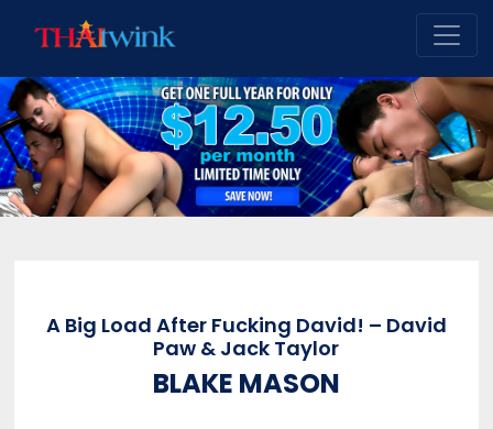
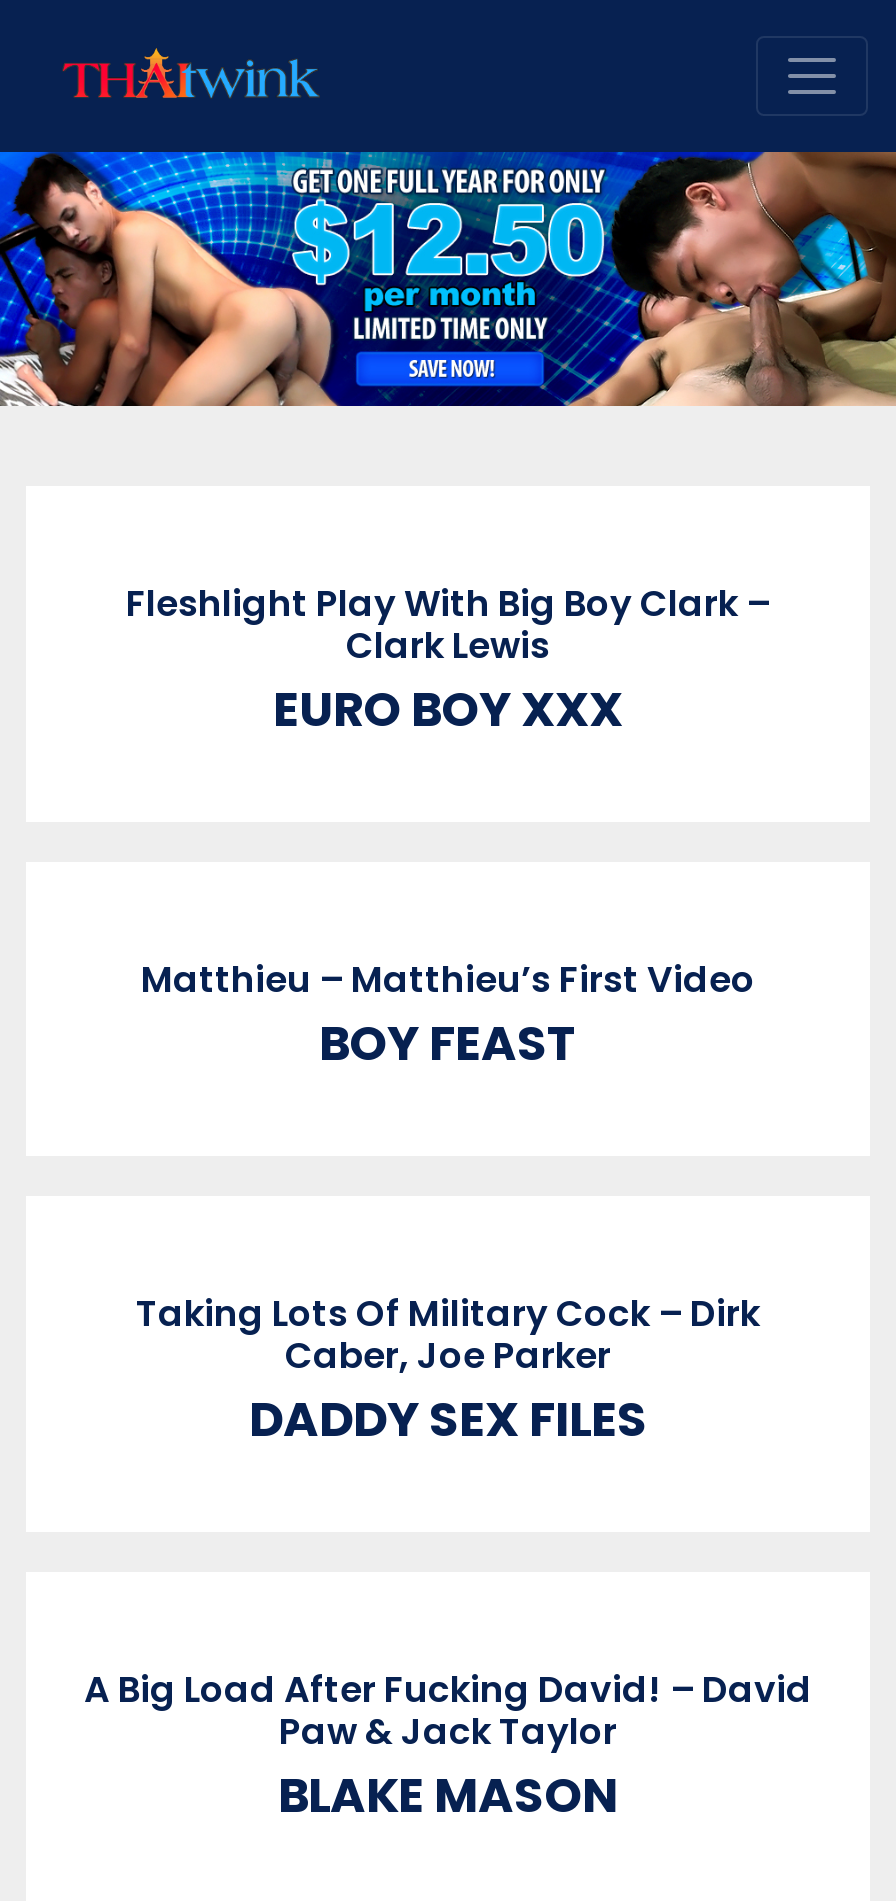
+ Fleshlight Play With Big Boy Clark –
+ Clark Lewis
+ EURO BOY XXX

+ Taking Lots Of Military Cock – Dirk
+ Caber, Joe Parker
+ DADDY SEX FILES

+ Matthieu – Matthieu’s First Video
+ BOY FEAST
